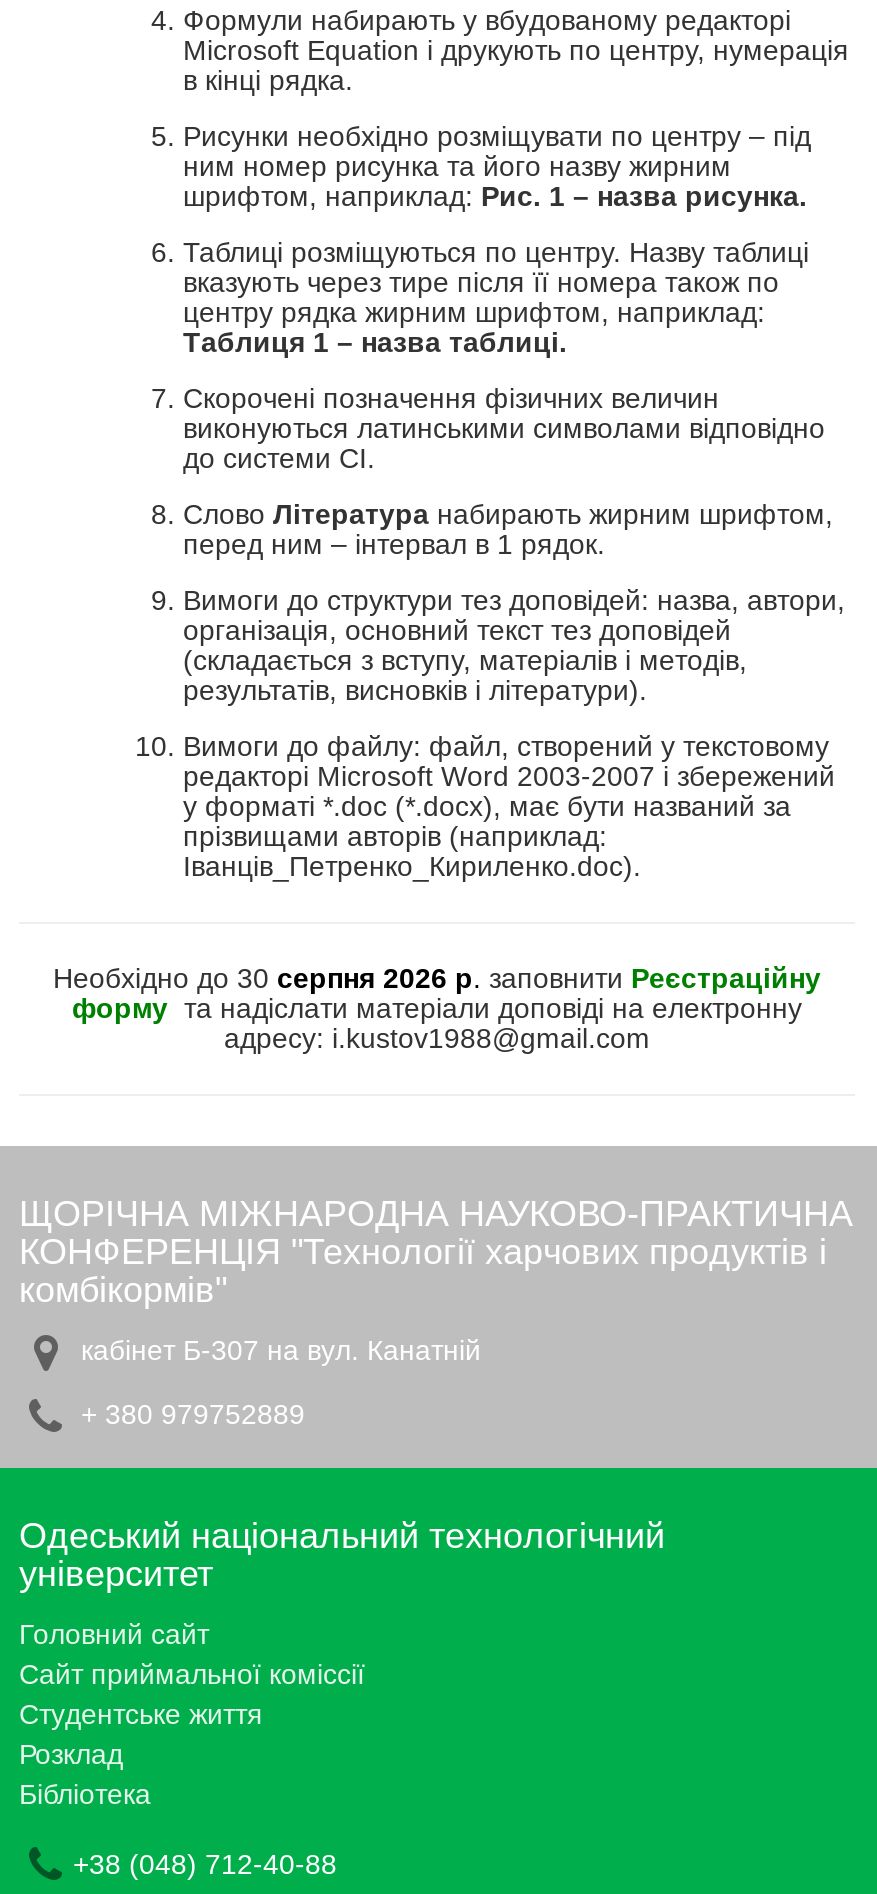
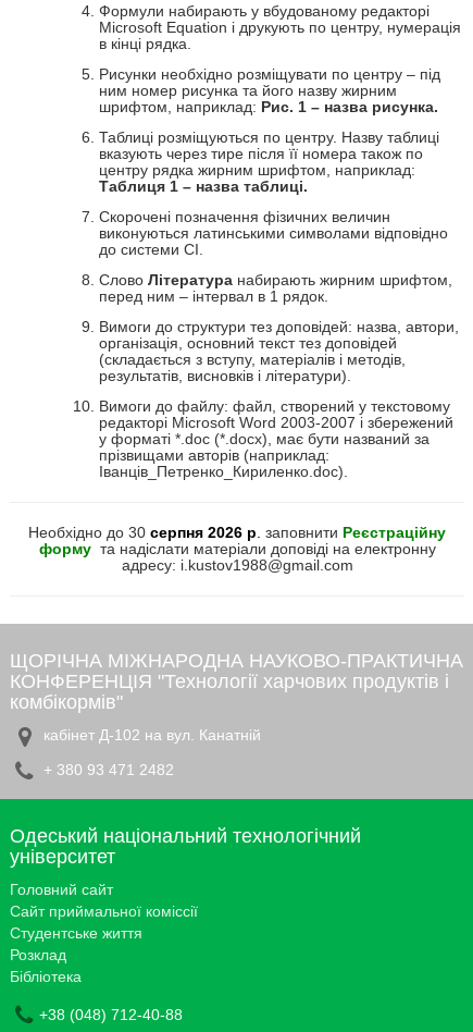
- кабінет Б-307 на вул. Канатній
+ кабінет Д-102 на вул. Канатній

- + 380 979752889
+ + 380 93 471 2482
